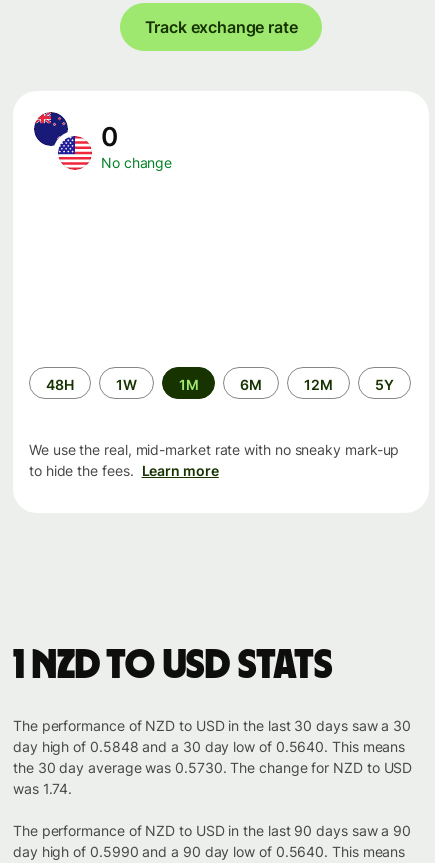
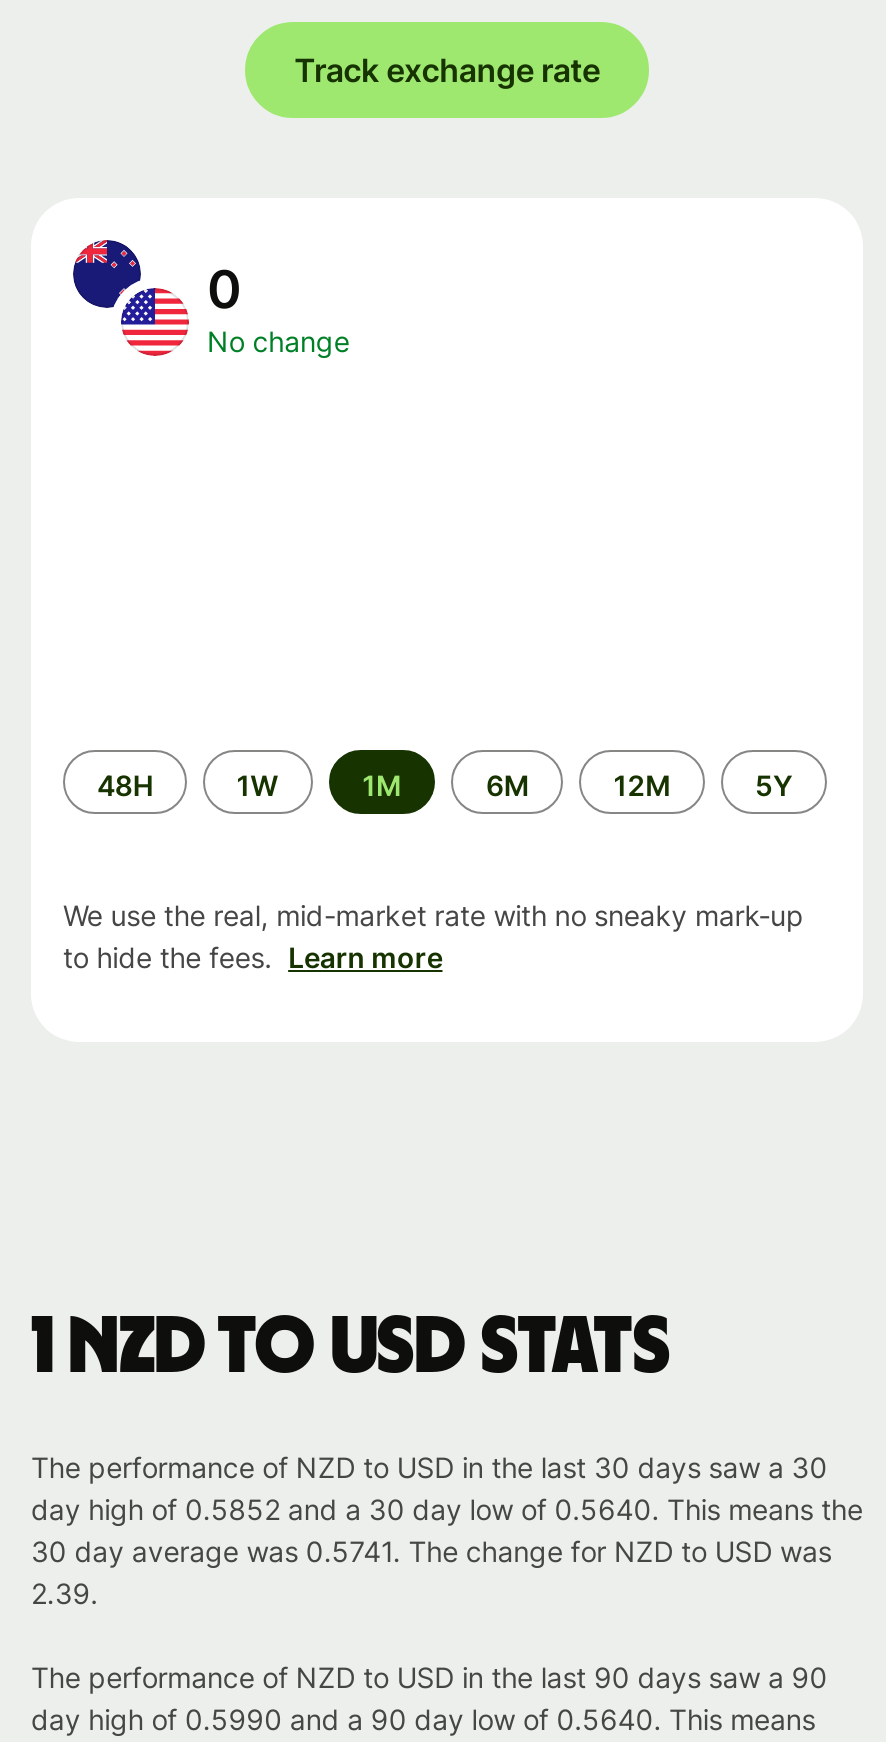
- day high of 0.5848 and a 30 day low of 0.5640. This means
- the 30 day average was 0.5730. The change for NZD to USD
- was 1.74.
+ day high of 0.5852 and a 30 day low of 0.5640. This means the
+ 30 day average was 0.5741. The change for NZD to USD was
+ 2.39.
